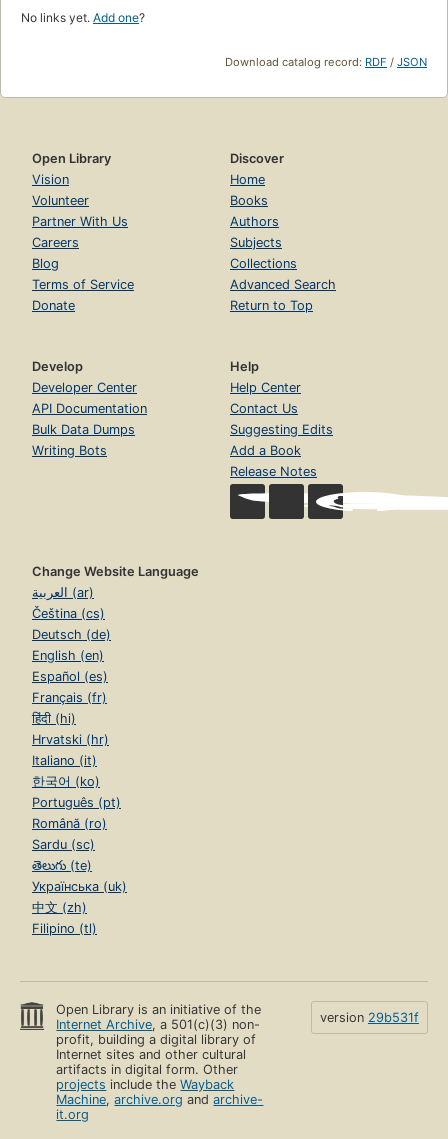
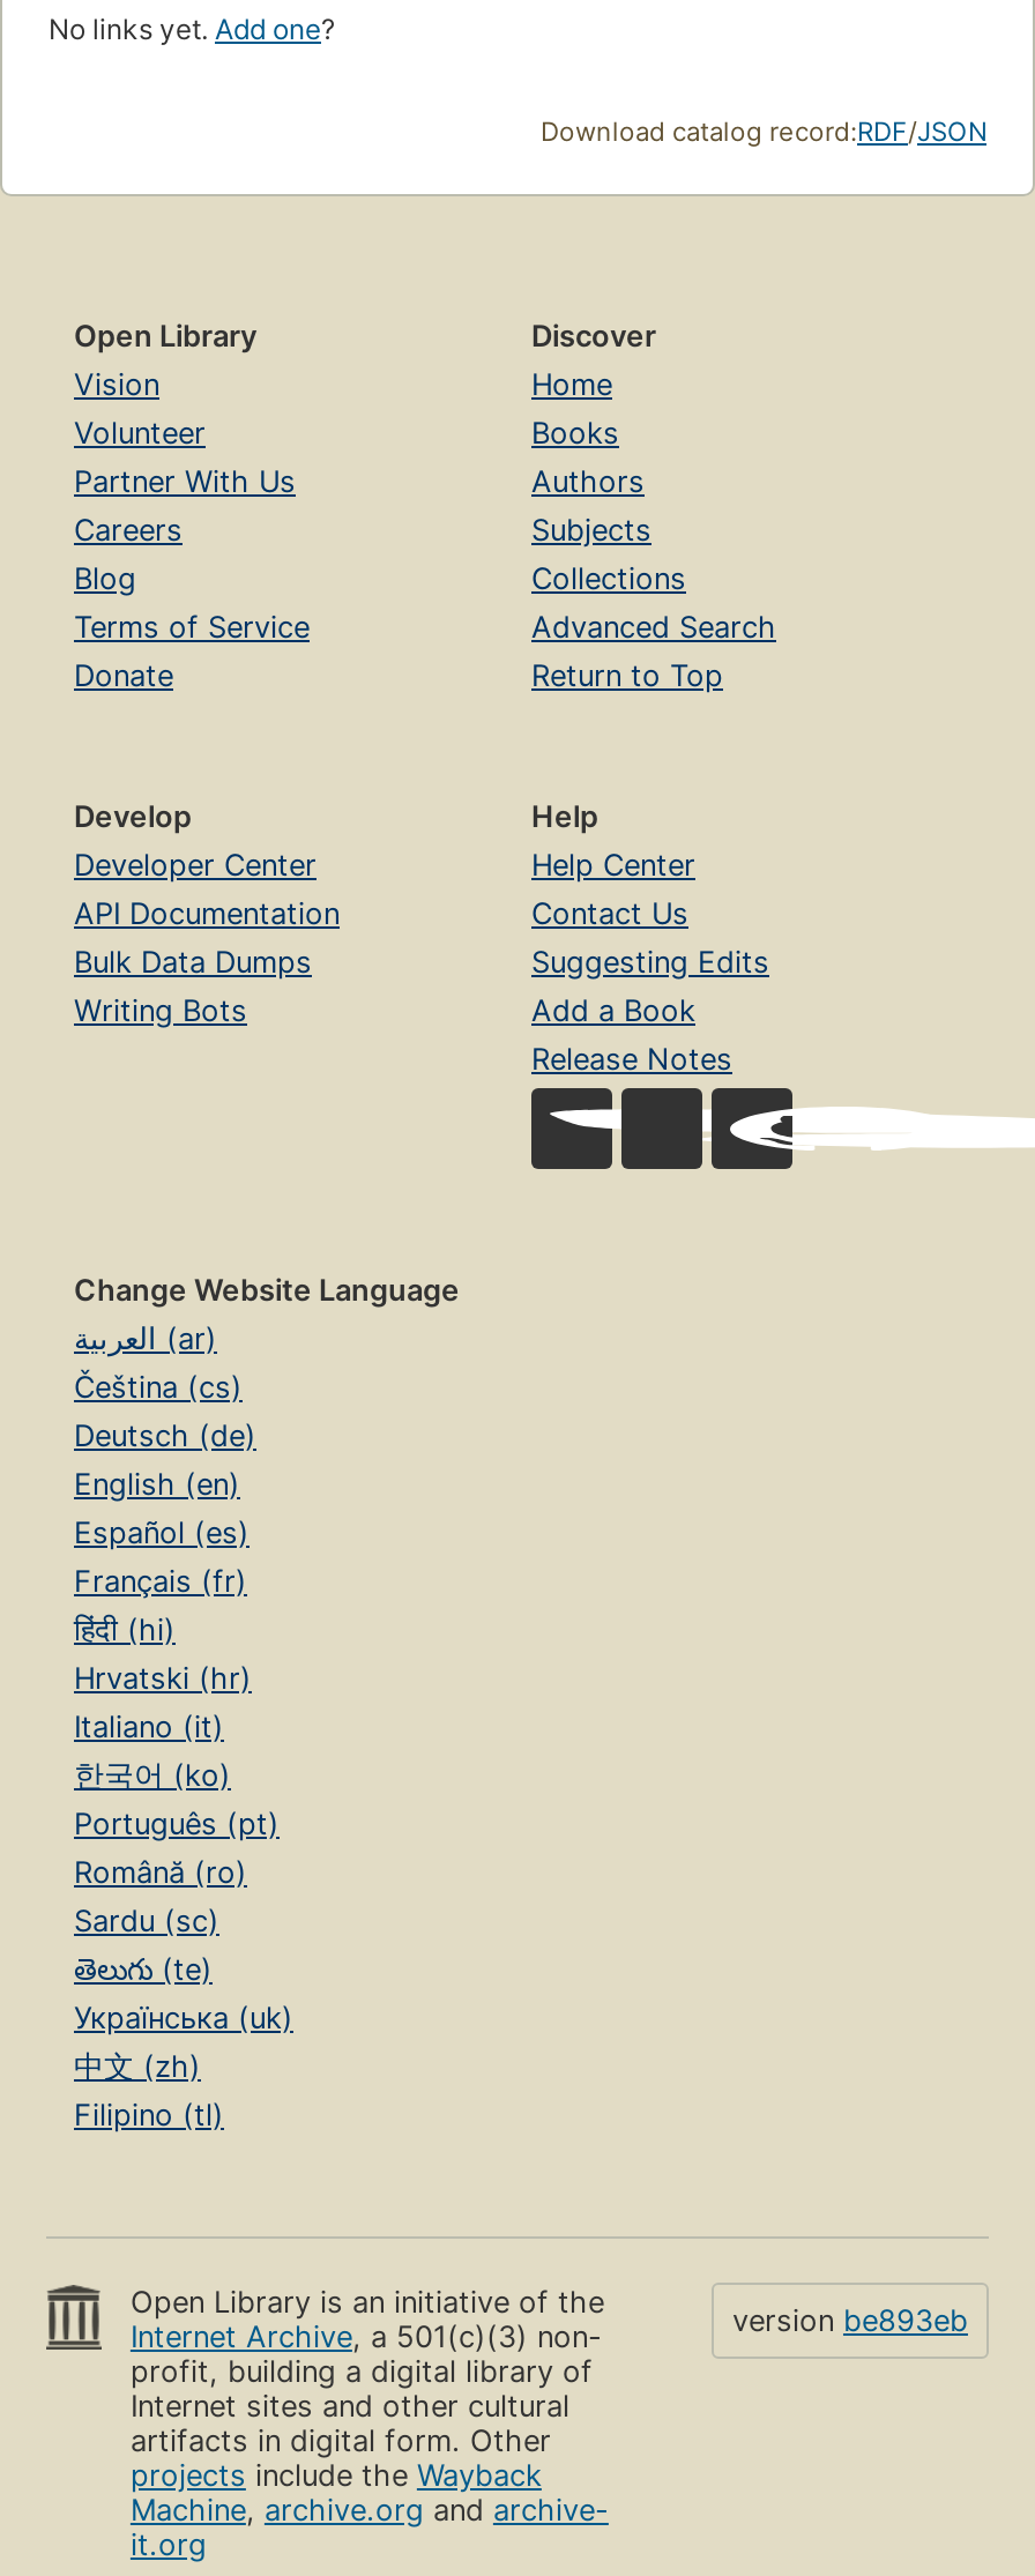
- version 29b531f
+ version be893eb
